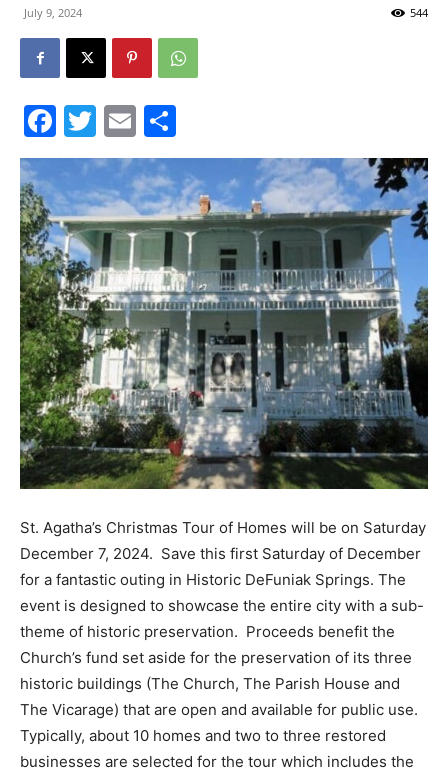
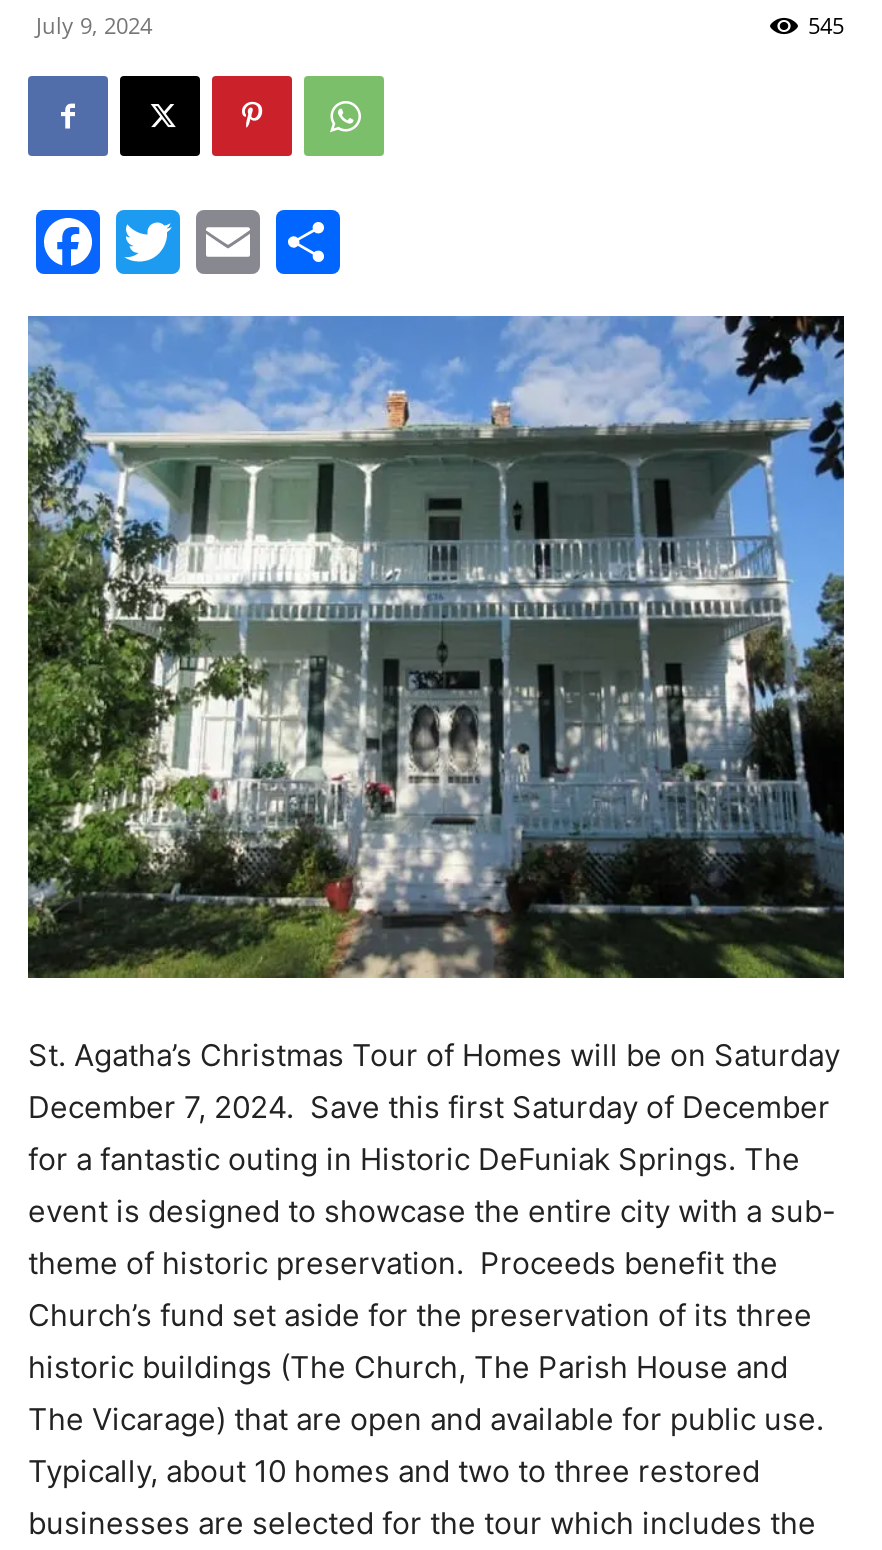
- 544
+ 545
